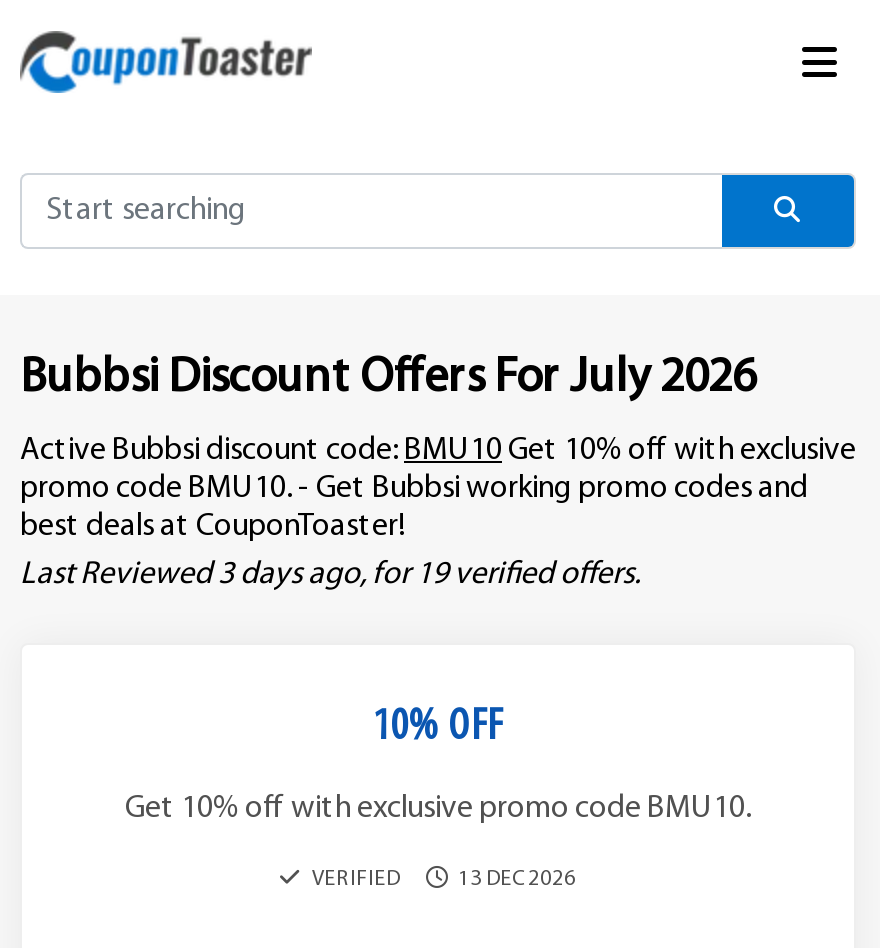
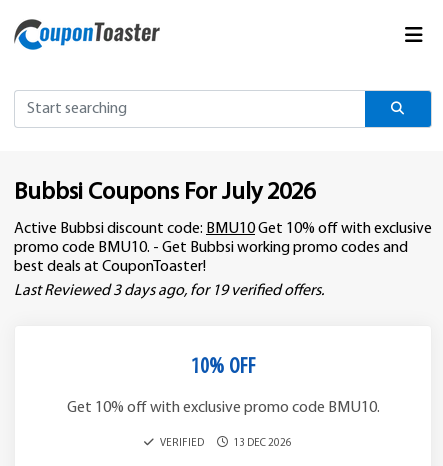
- Bubbsi Discount Offers For July 2026
+ Bubbsi Coupons For July 2026
